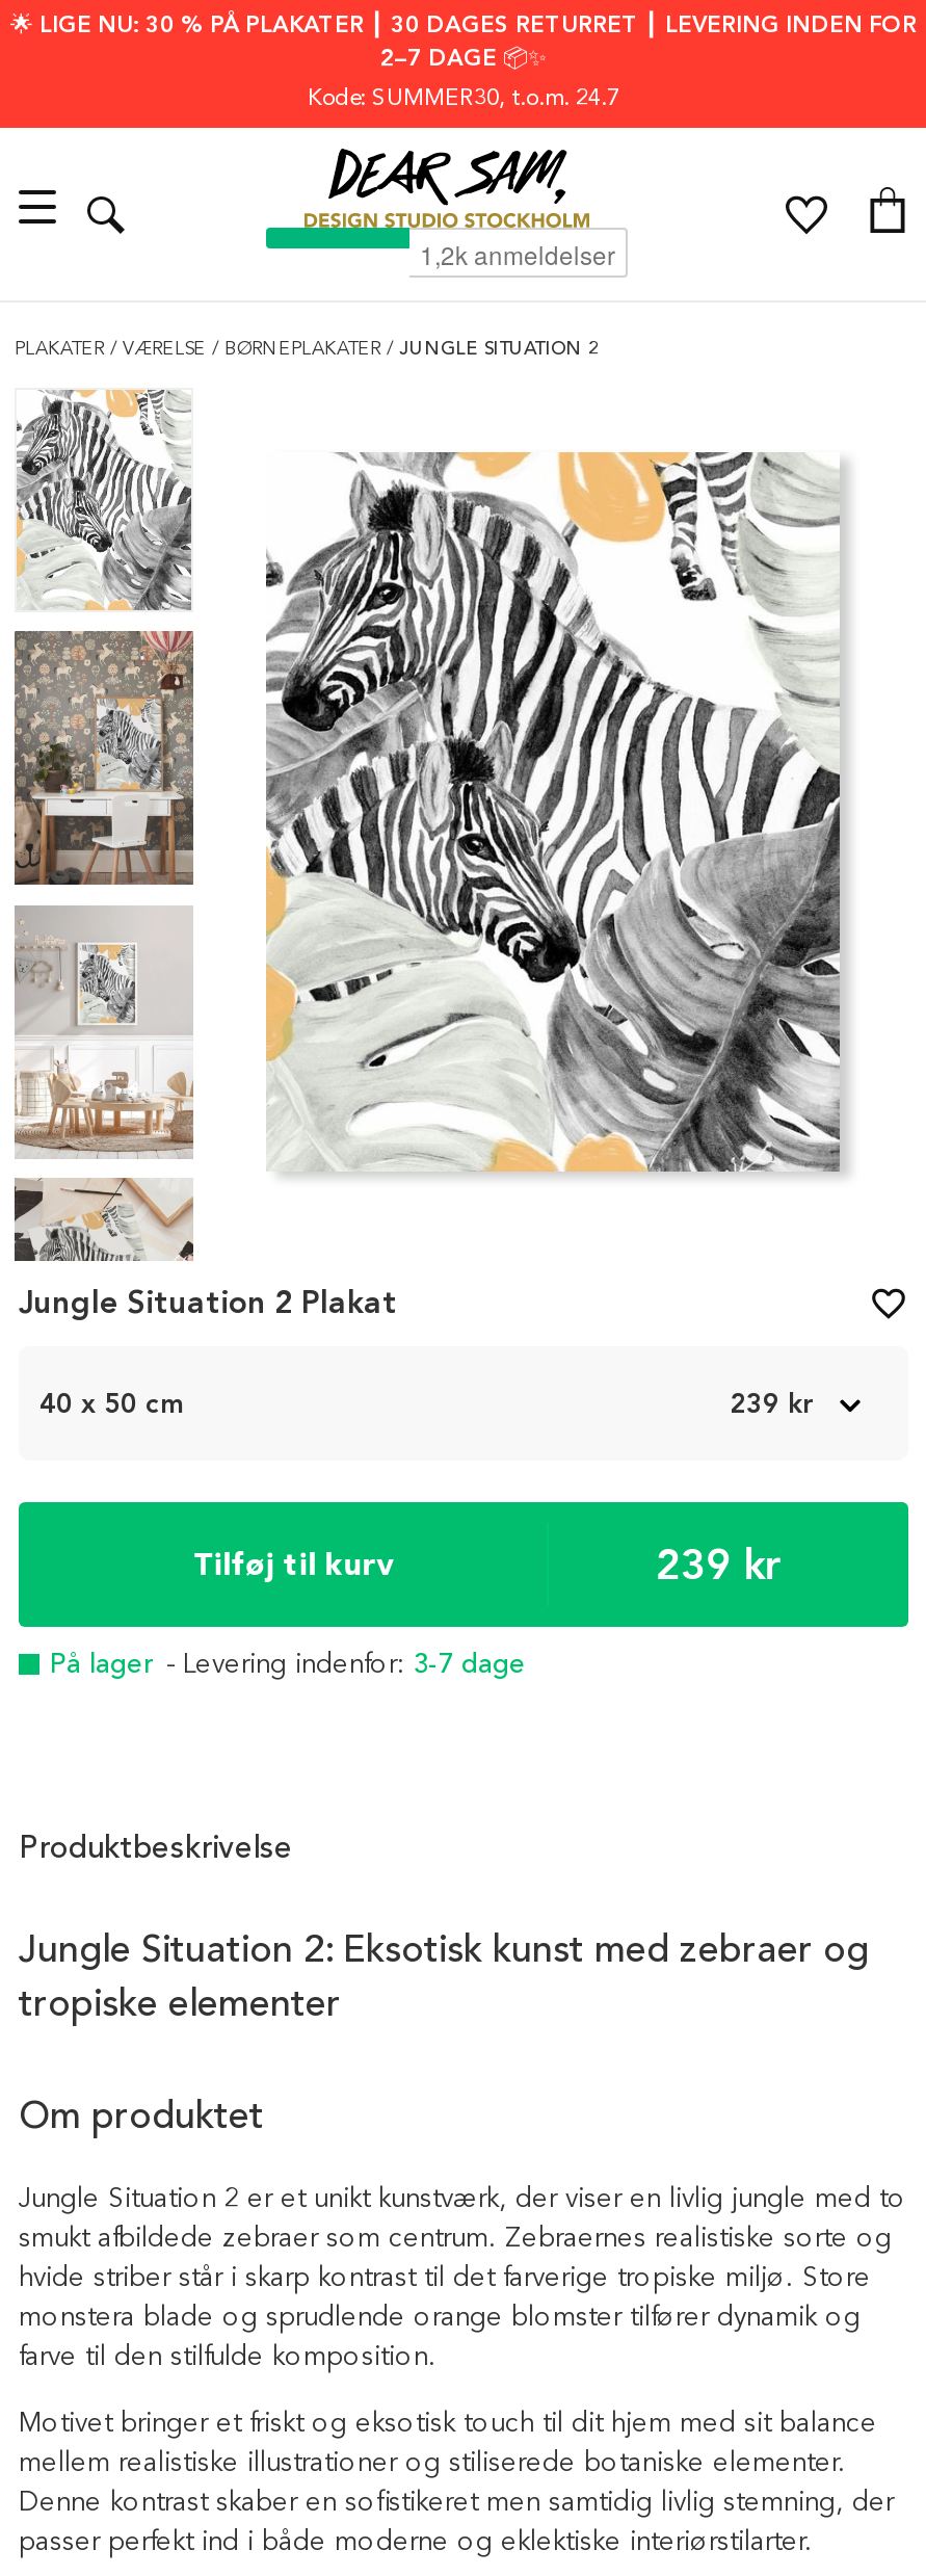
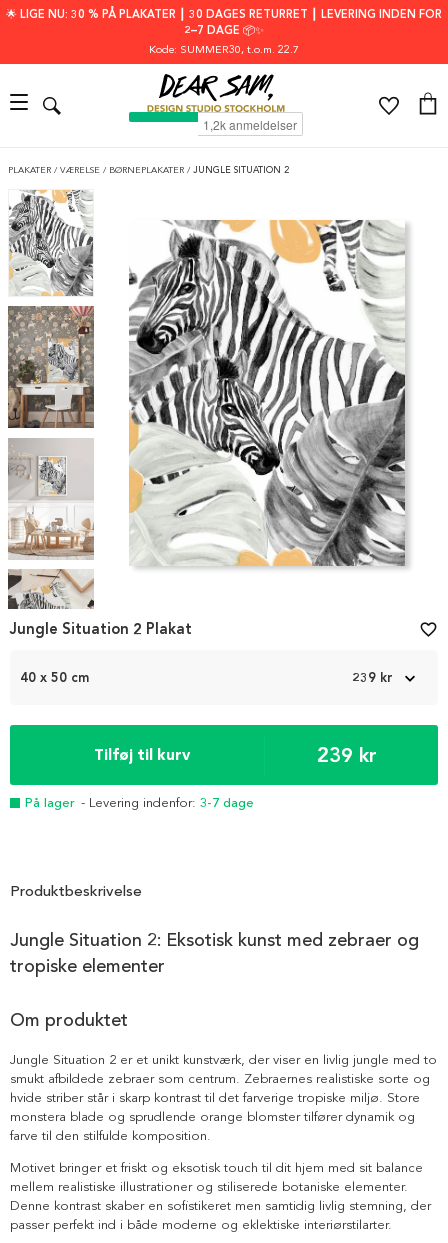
- Kode: SUMMER30, t.o.m. 24.7
+ Kode: SUMMER30, t.o.m. 22.7
